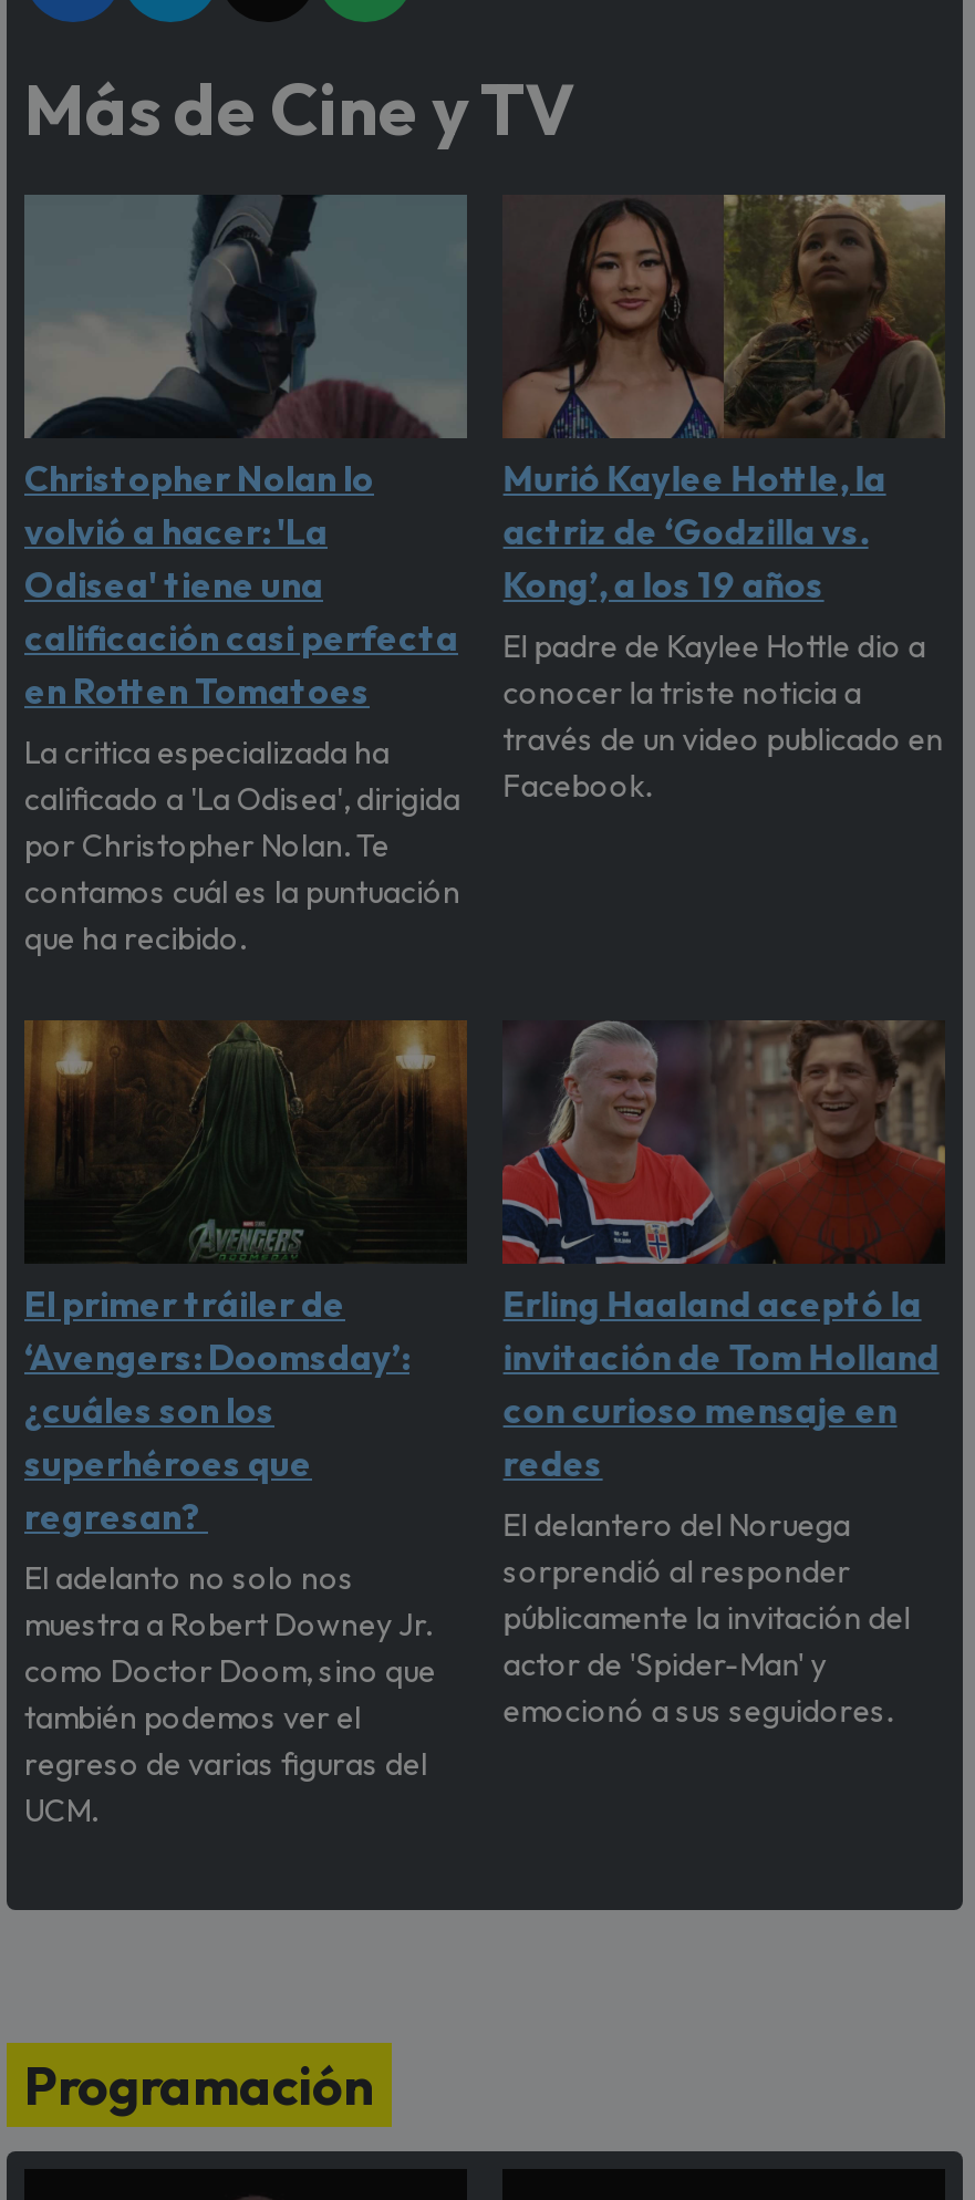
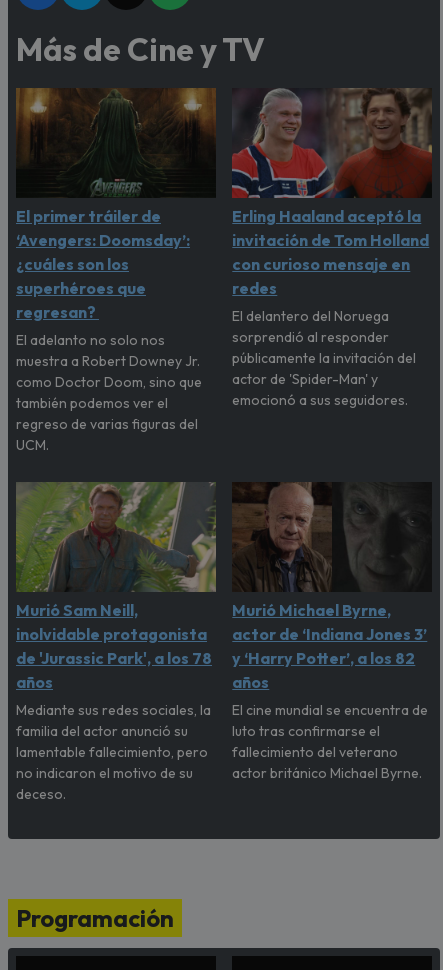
- [image]
- Christopher Nolan lo
- volvió a hacer: 'La
- Odisea' tiene una
- calificación casi perfecta
- en Rotten Tomatoes
- La critica especializada ha
- calificado a 'La Odisea', dirigida
- por Christopher Nolan. Te
- contamos cuál es la puntuación
- que ha recibido.

- [image]
- Murió Kaylee Hottle, la
- actriz de ‘Godzilla vs.
- Kong’, a los 19 años
- El padre de Kaylee Hottle dio a
- conocer la triste noticia a
- través de un video publicado en
- Facebook.

moved up: [image] | El primer tráiler de | ‘Avengers: Doomsday’: | ... | actor de 'Spider-Man' y | emocionó a sus seguidores.

+ [image]
+ Murió Sam Neill,
+ inolvidable protagonista
+ de 'Jurassic Park', a los 78
+ años
+ Mediante sus redes sociales, la
+ familia del actor anunció su
+ lamentable fallecimiento, pero
+ no indicaron el motivo de su
+ deceso.

+ [image]
+ Murió Michael Byrne,
+ actor de ‘Indiana Jones 3’
+ y ‘Harry Potter’, a los 82
+ años
+ El cine mundial se encuentra de
+ luto tras confirmarse el
+ fallecimiento del veterano
+ actor británico Michael Byrne.
